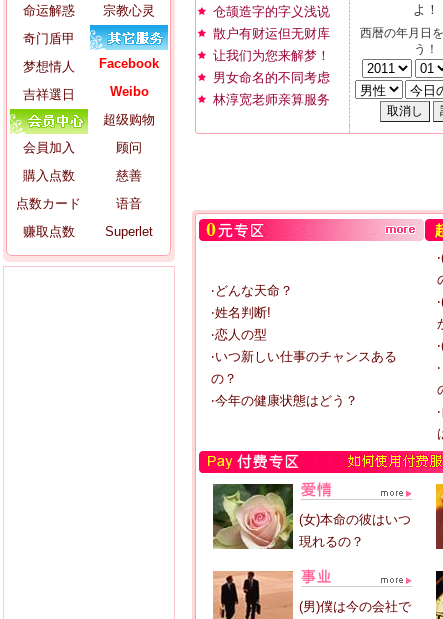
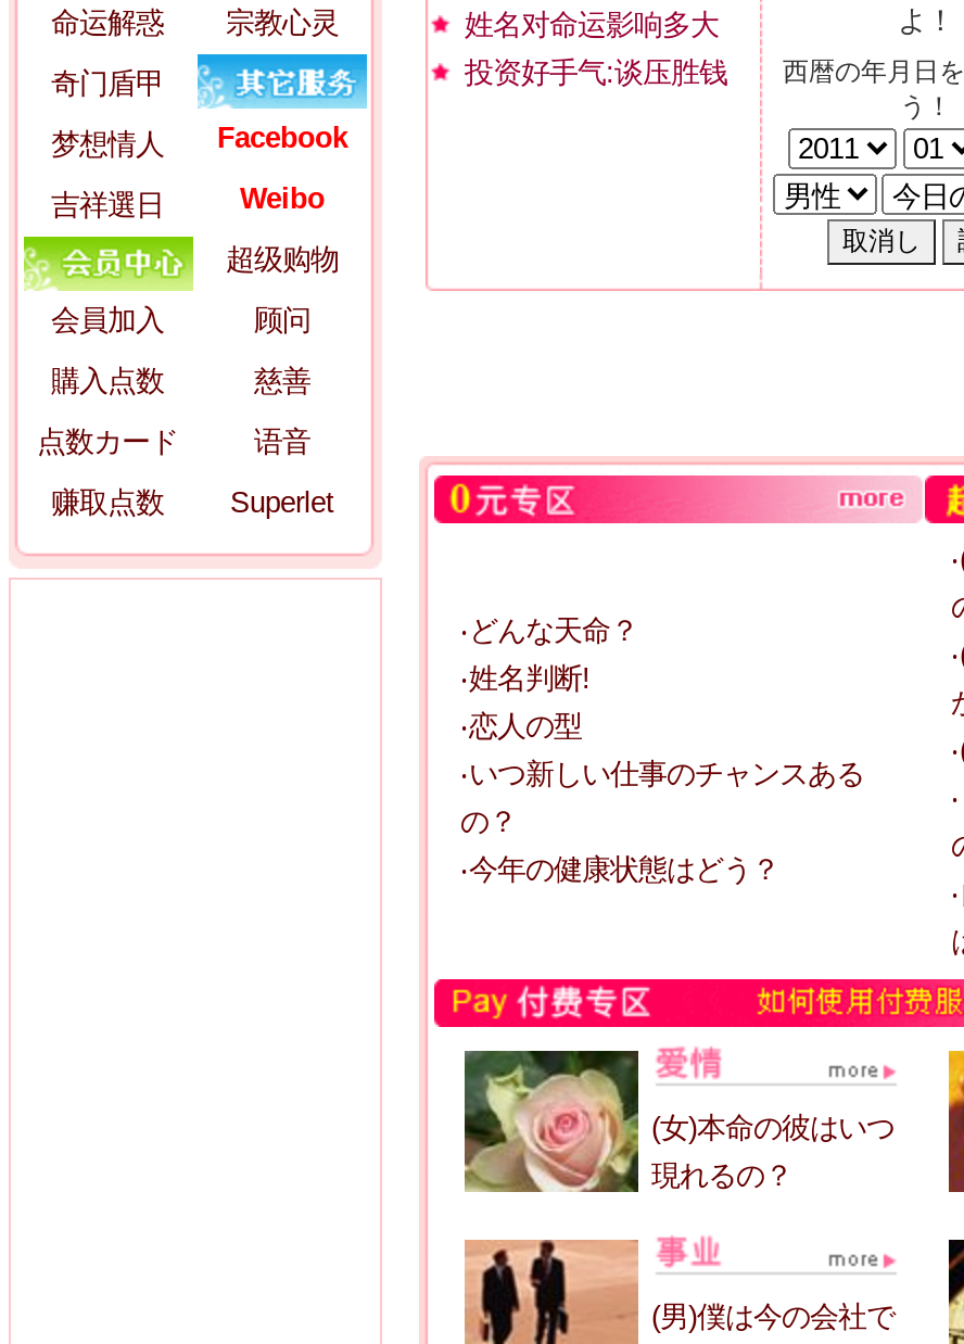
- 仓颉造字的字义浅说
- 散户有财运但无财库
- 让我们为您来解梦！
- 男女命名的不同考虑
- 林淳宽老师亲算服务
+ 姓名对命运影响多大
+ 投资好手气:谈压胜钱
